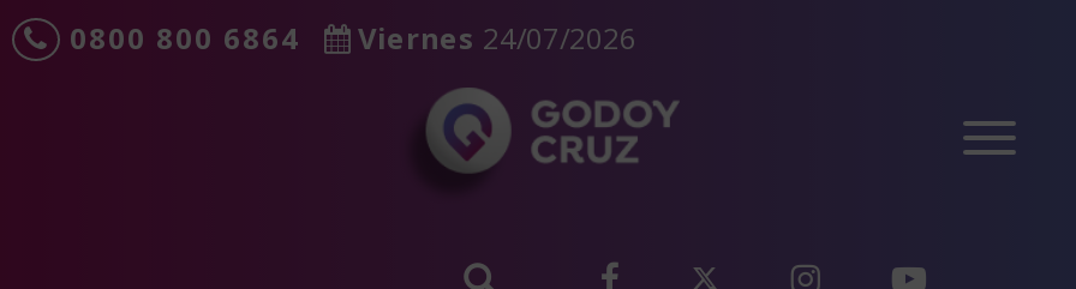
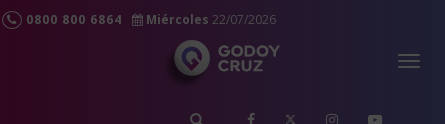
- 0800 800 6864 Viernes 24/07/2026
+ 0800 800 6864 Miércoles 22/07/2026
